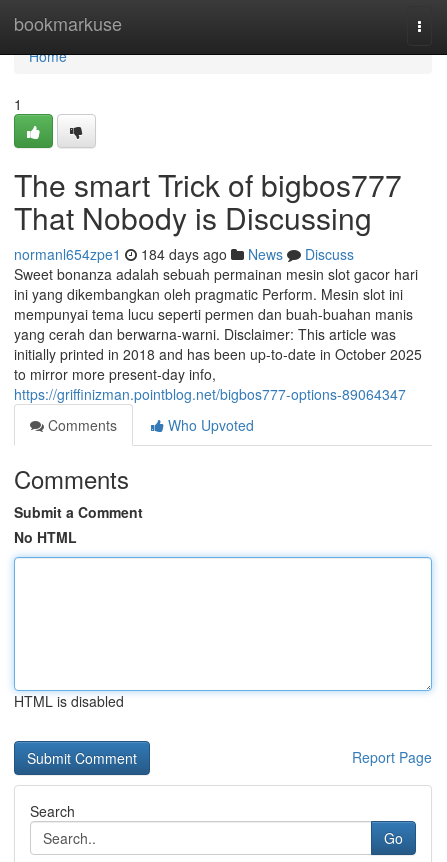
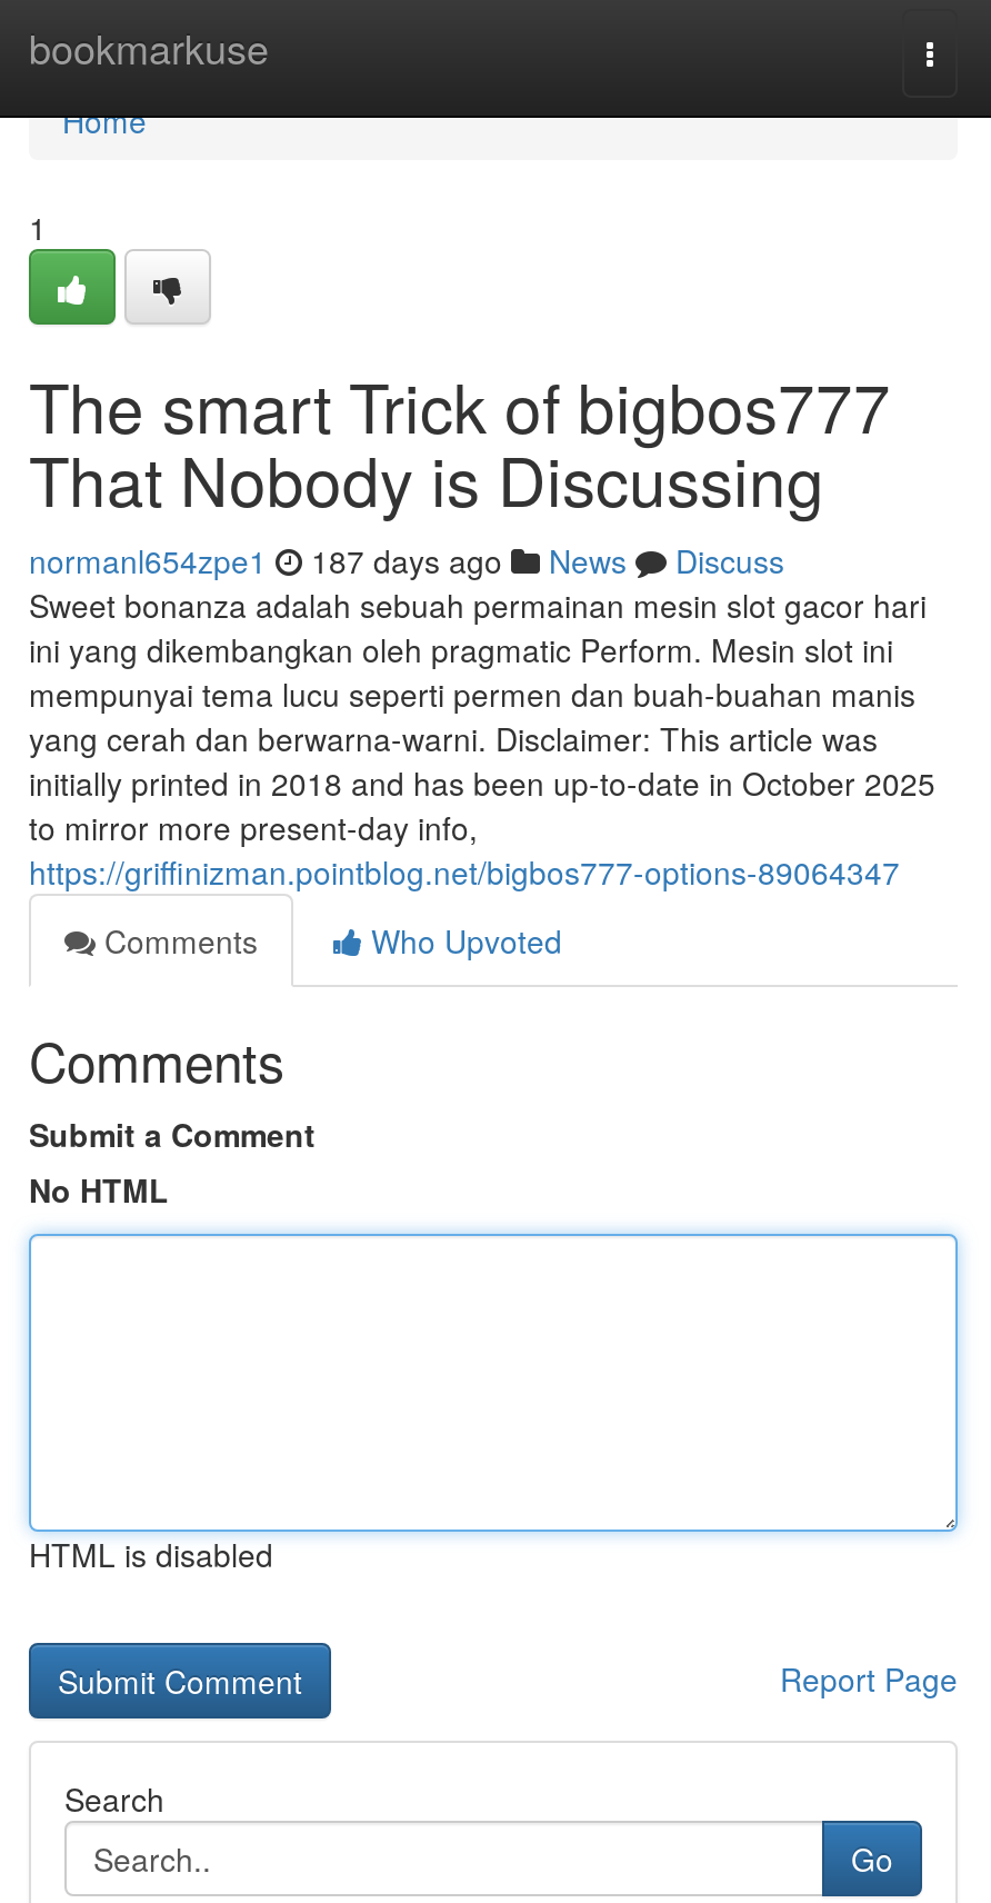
- normanl654zpe1 184 days ago News Discuss
+ normanl654zpe1 187 days ago News Discuss
